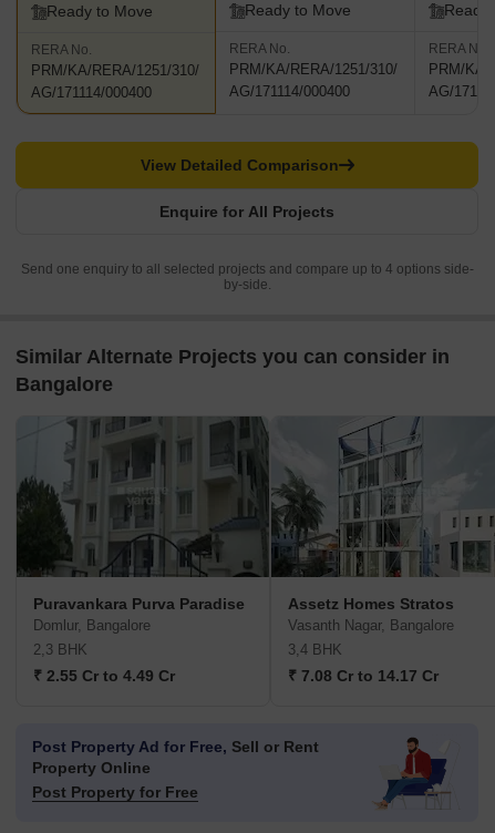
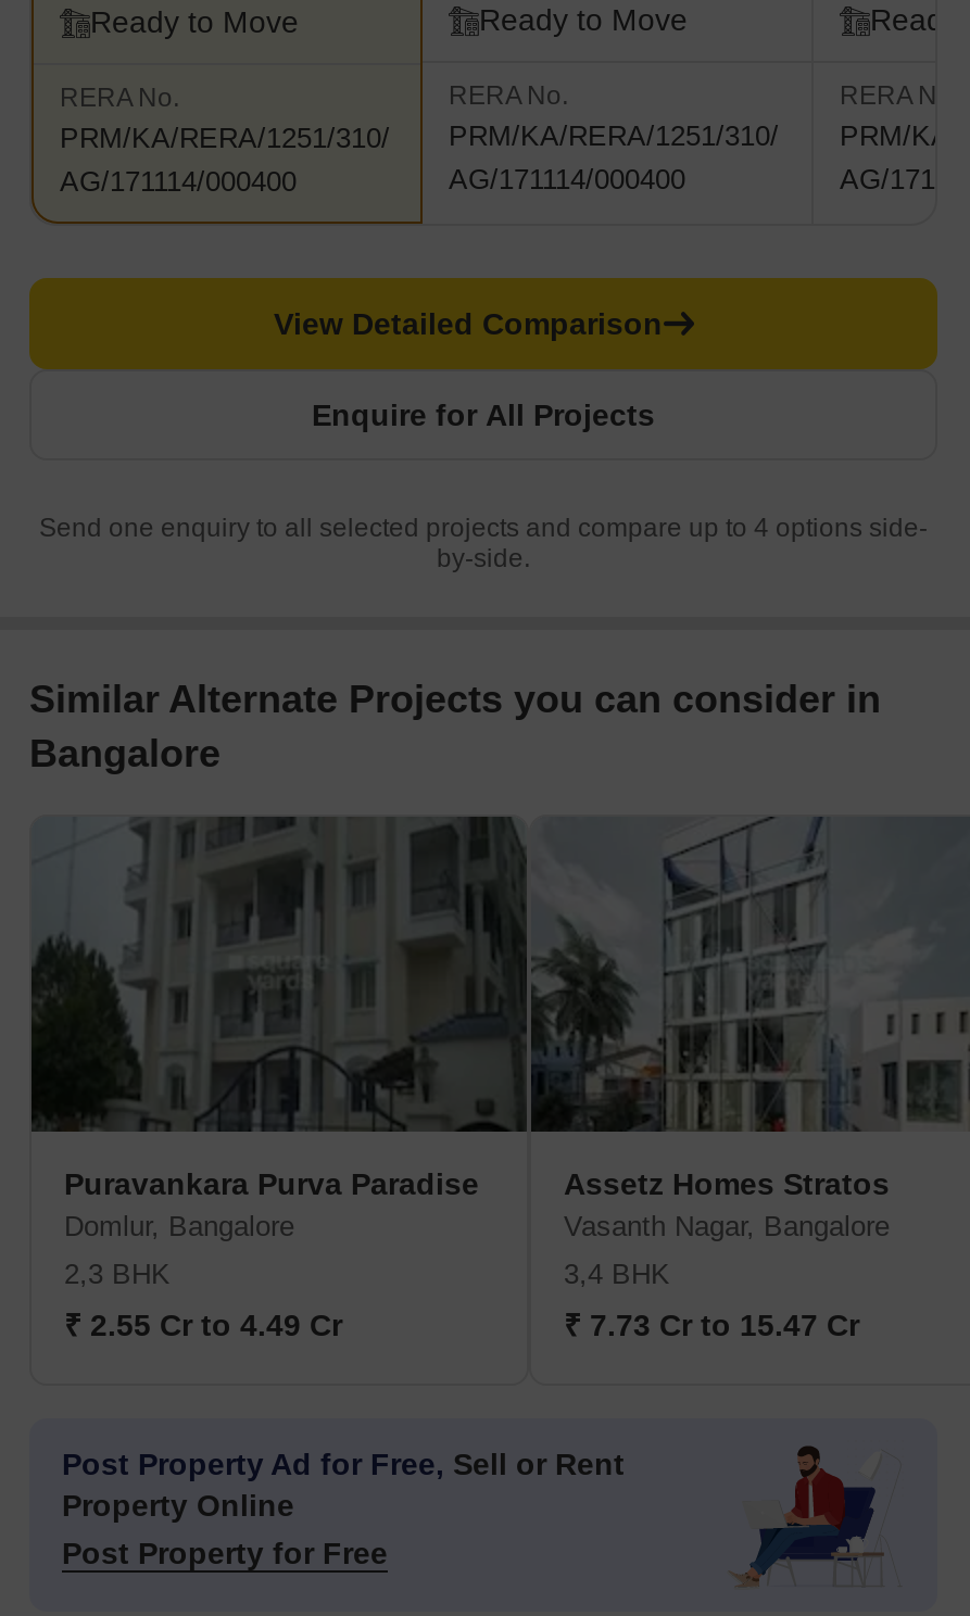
- ₹ 7.08 Cr to 14.17 Cr
+ ₹ 7.73 Cr to 15.47 Cr
